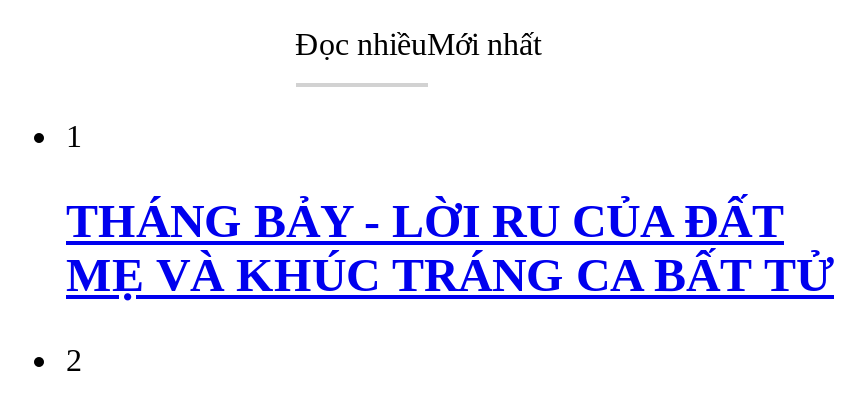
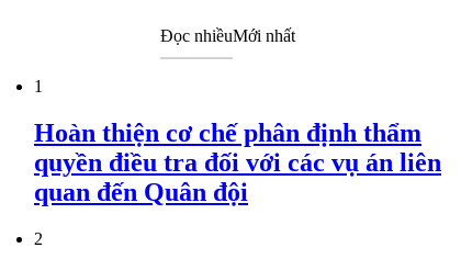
- THÁNG BẢY - LỜI RU CỦA ĐẤT
- MẸ VÀ KHÚC TRÁNG CA BẤT TỬ
+ Hoàn thiện cơ chế phân định thẩm
+ quyền điều tra đối với các vụ án liên
+ quan đến Quân đội
